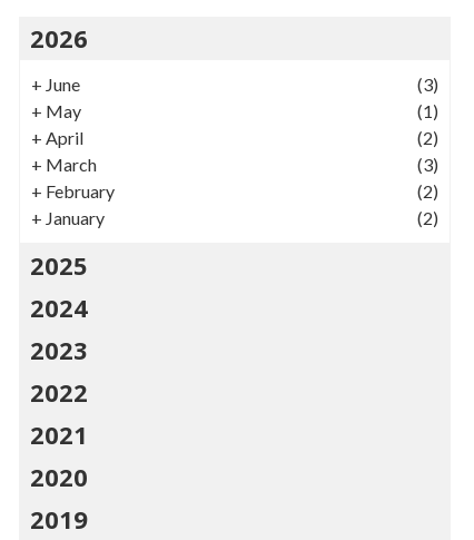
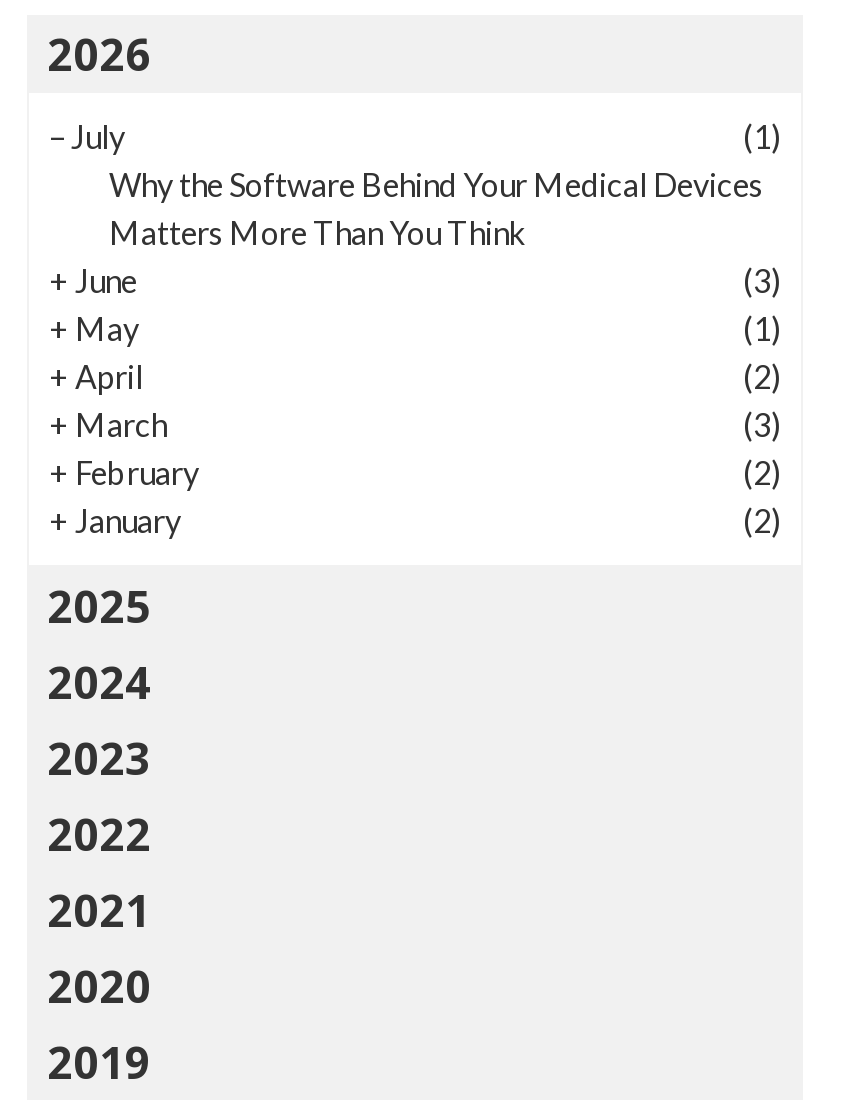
+ – July
+ (1)
+ Why the Software Behind Your Medical Devices
+ Matters More Than You Think
